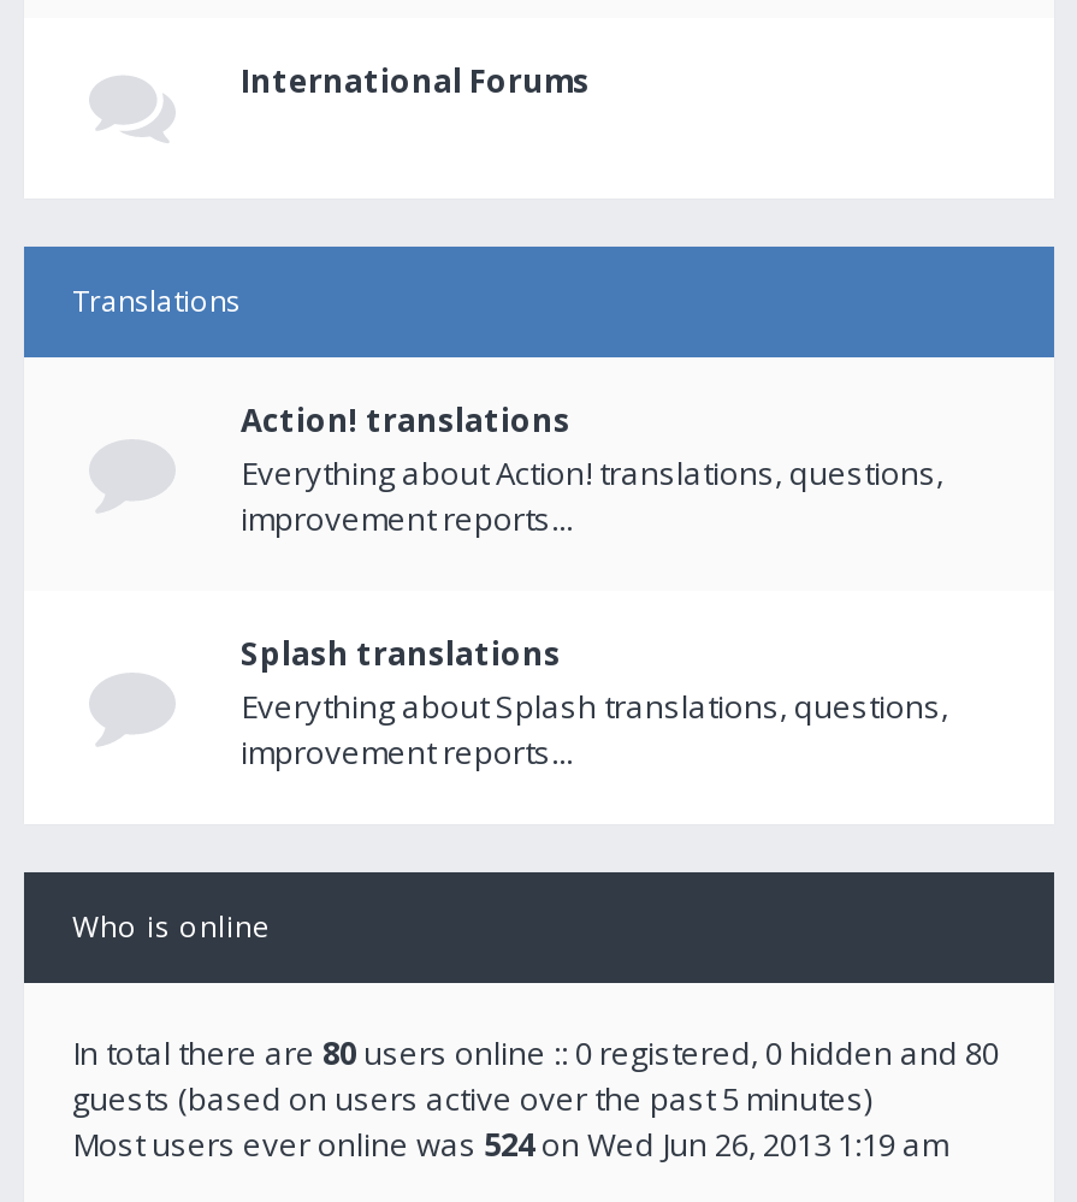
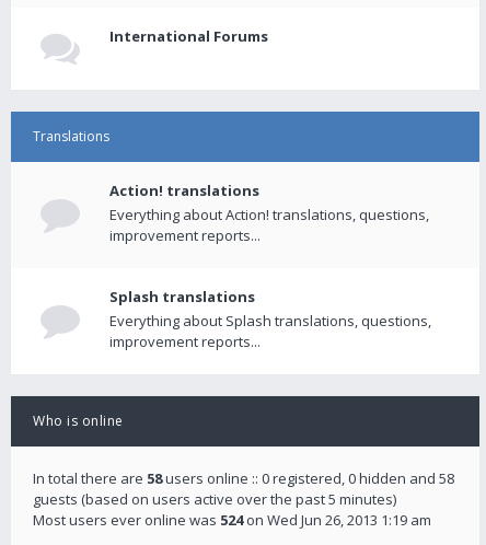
- In total there are 80 users online :: 0 registered, 0 hidden and 80
+ In total there are 58 users online :: 0 registered, 0 hidden and 58
